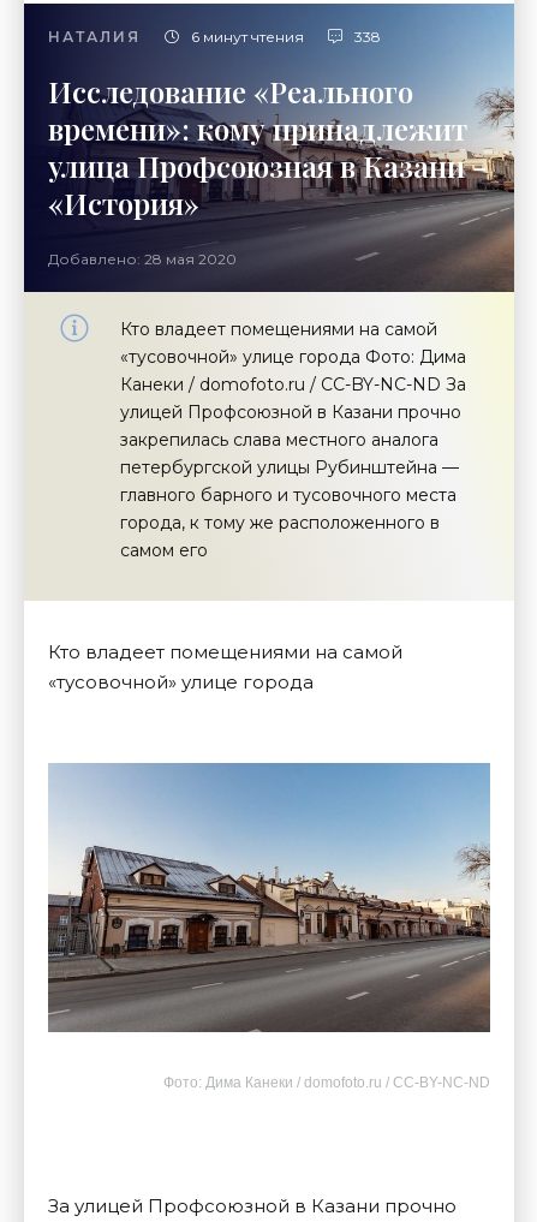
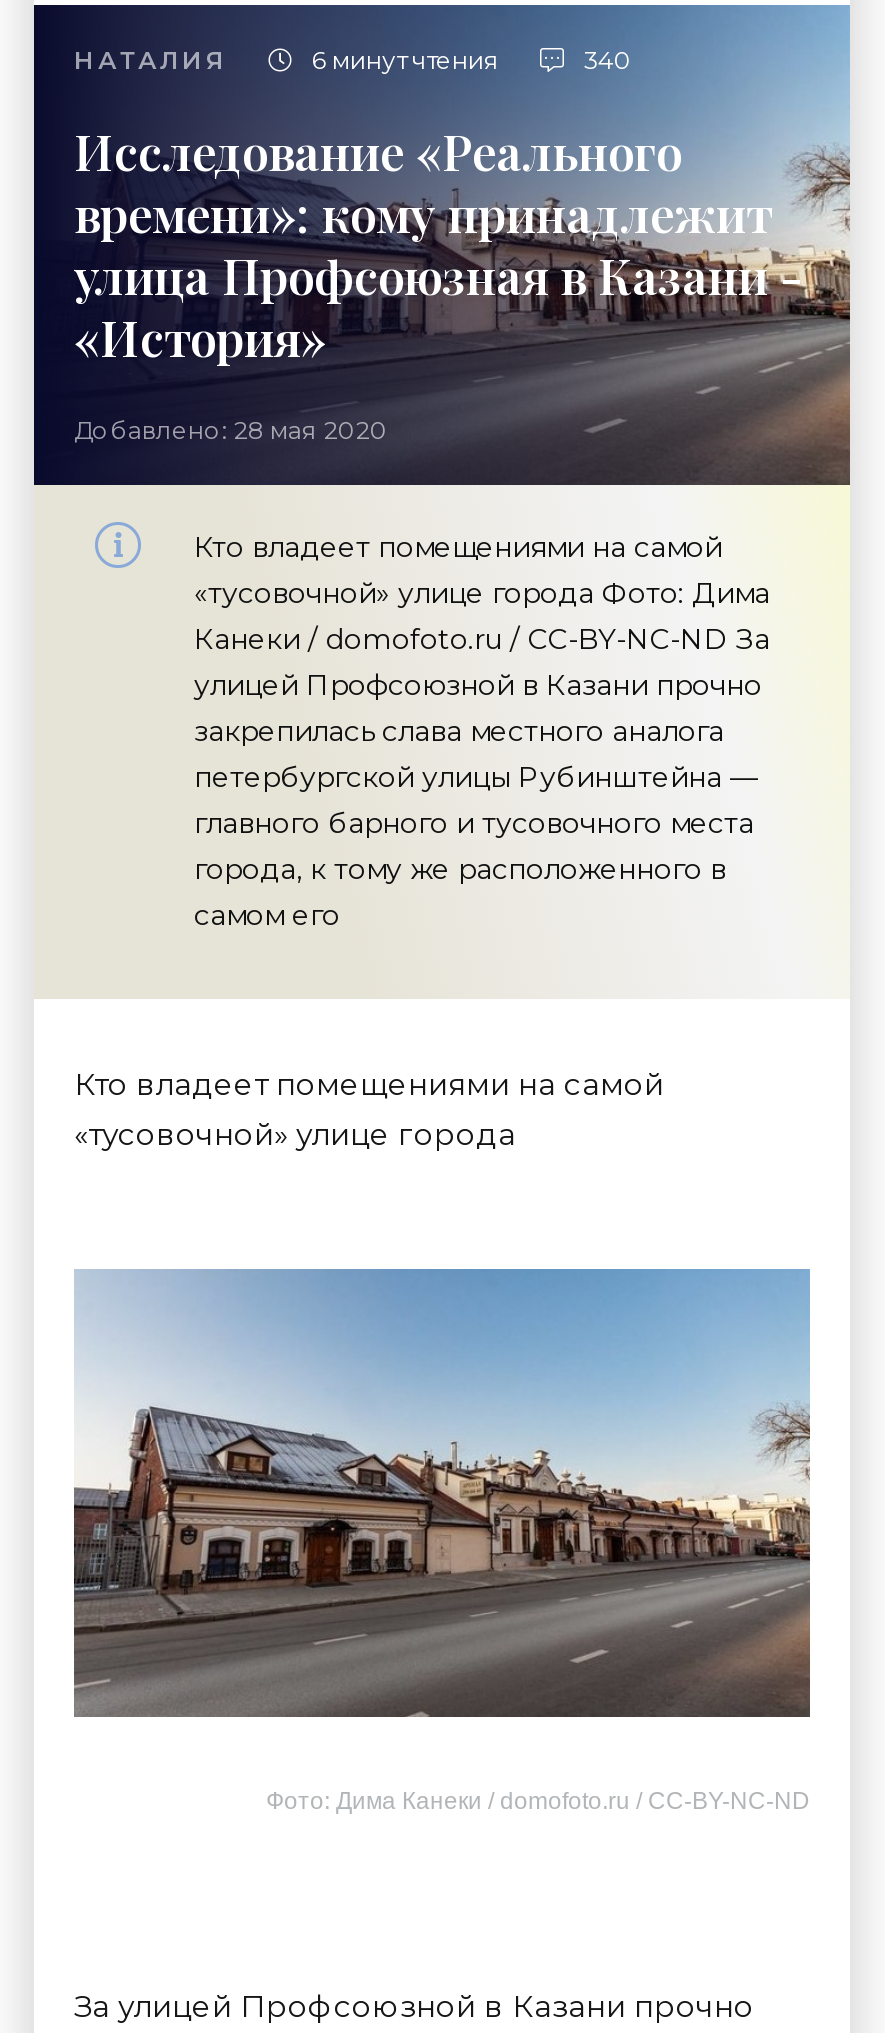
- 338
+ 340
